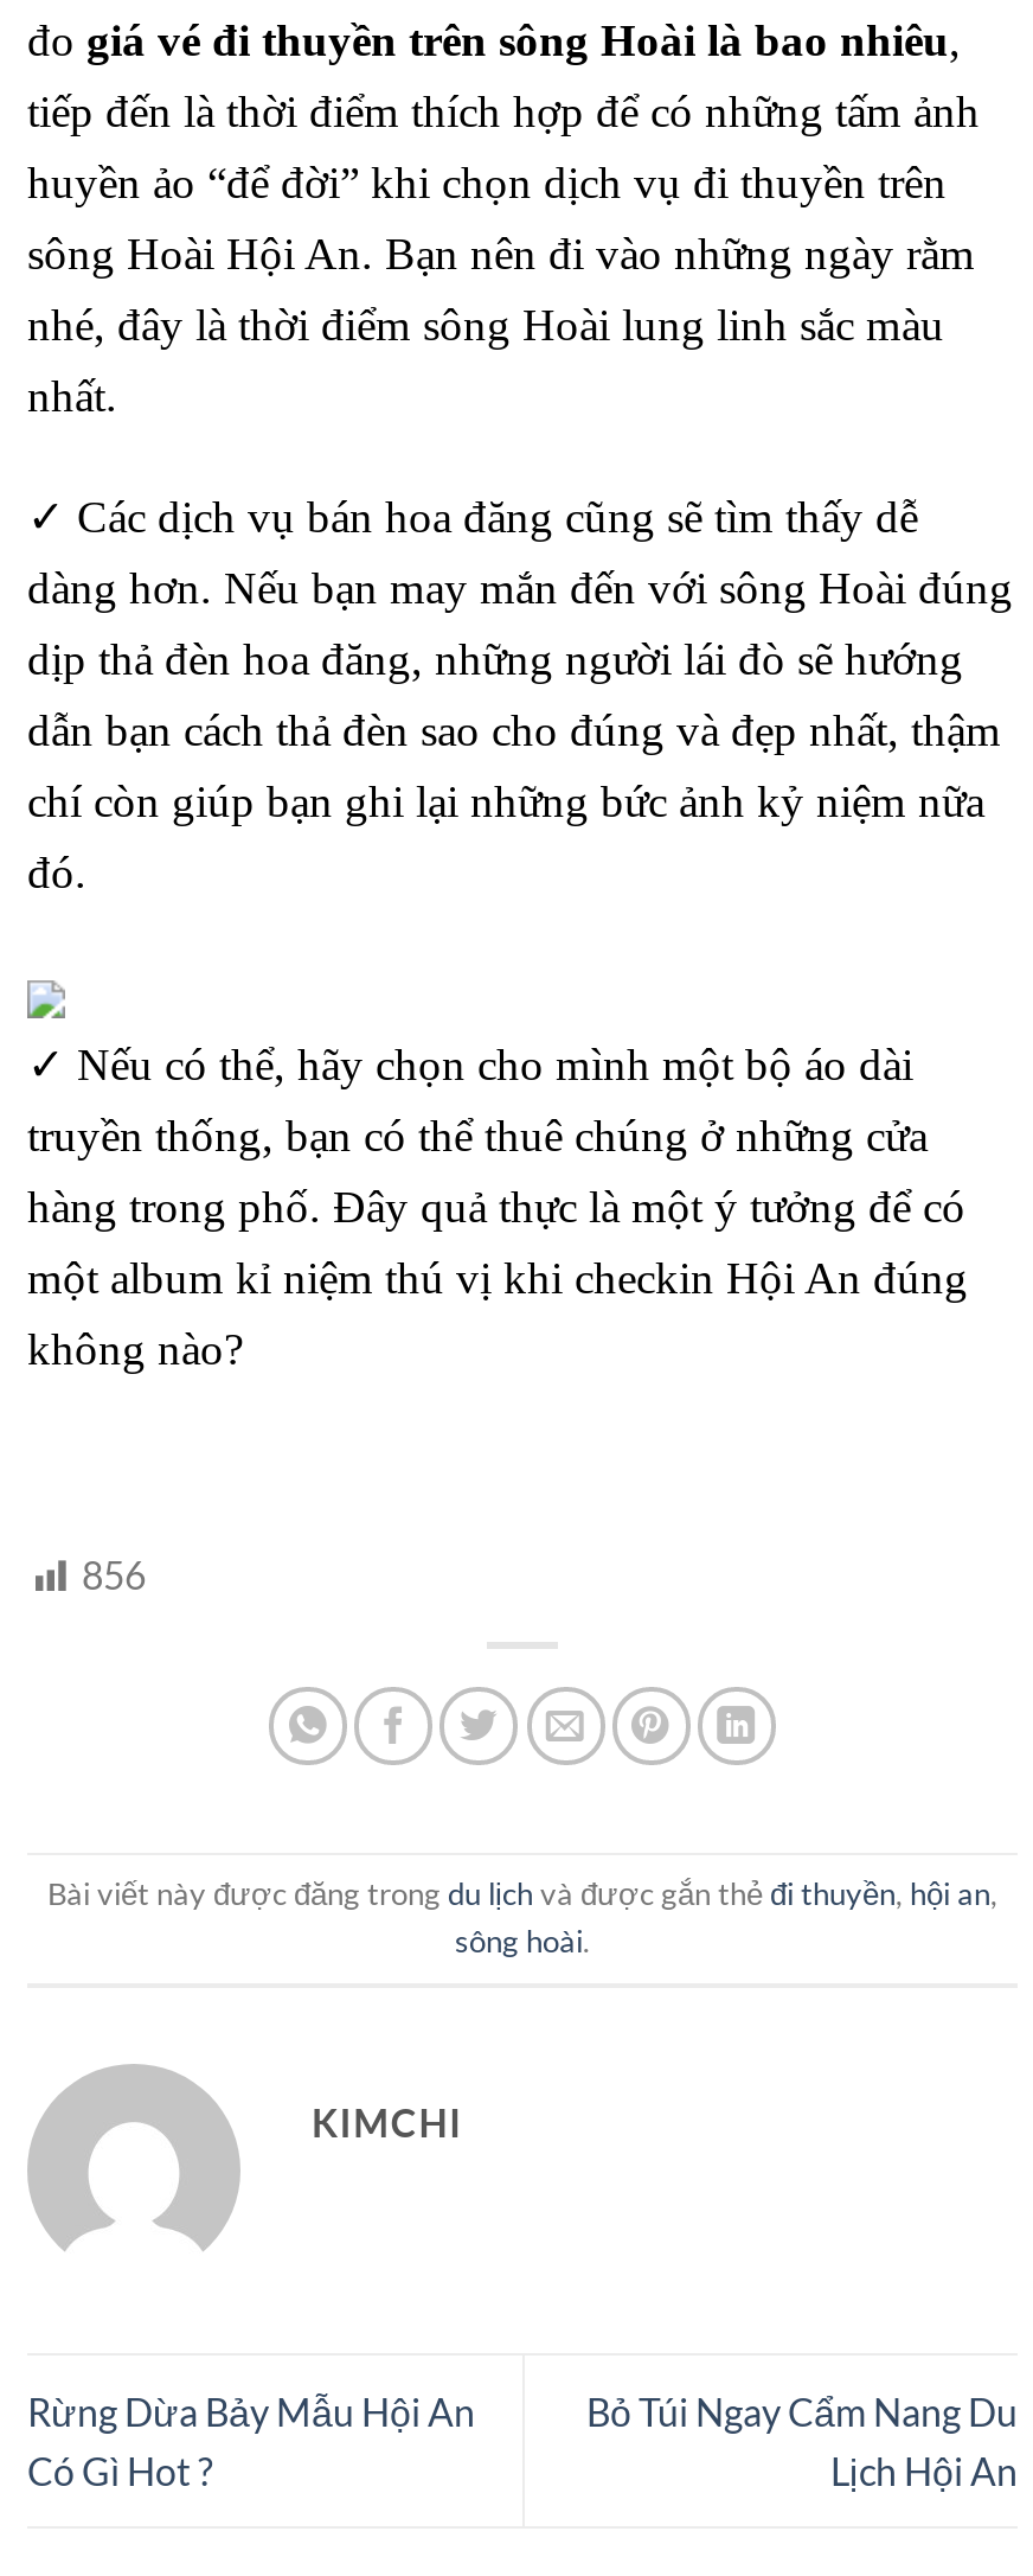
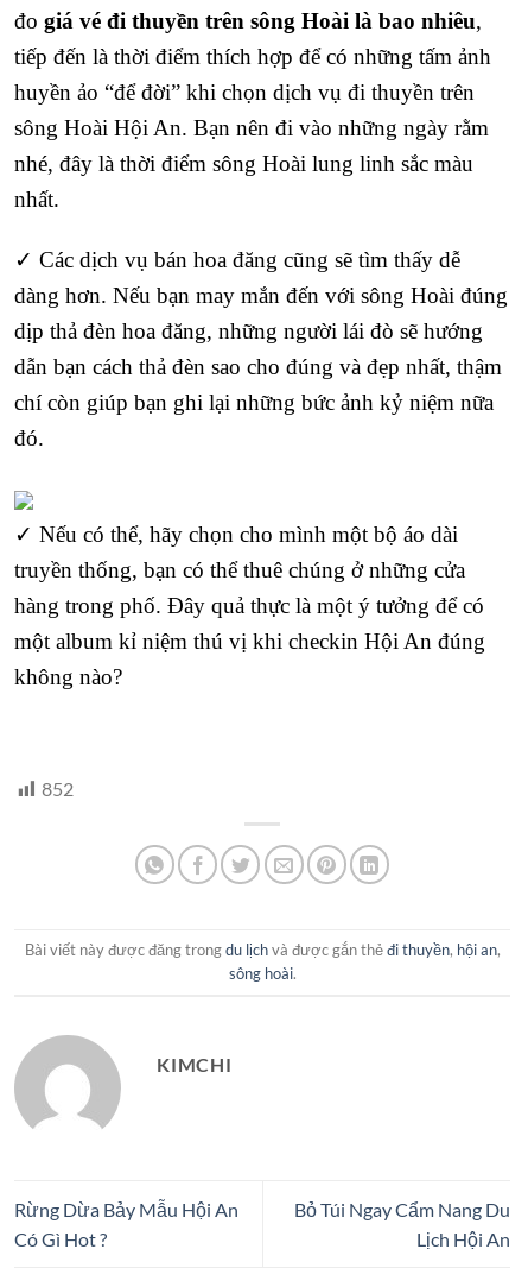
- 856
+ 852
